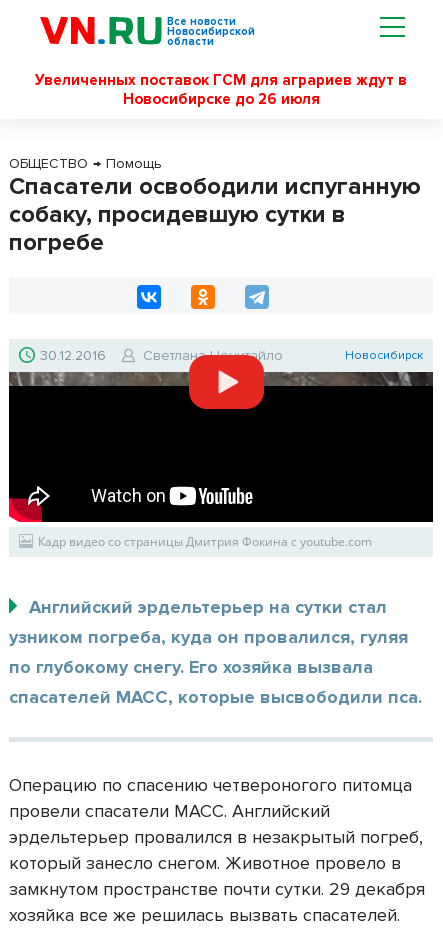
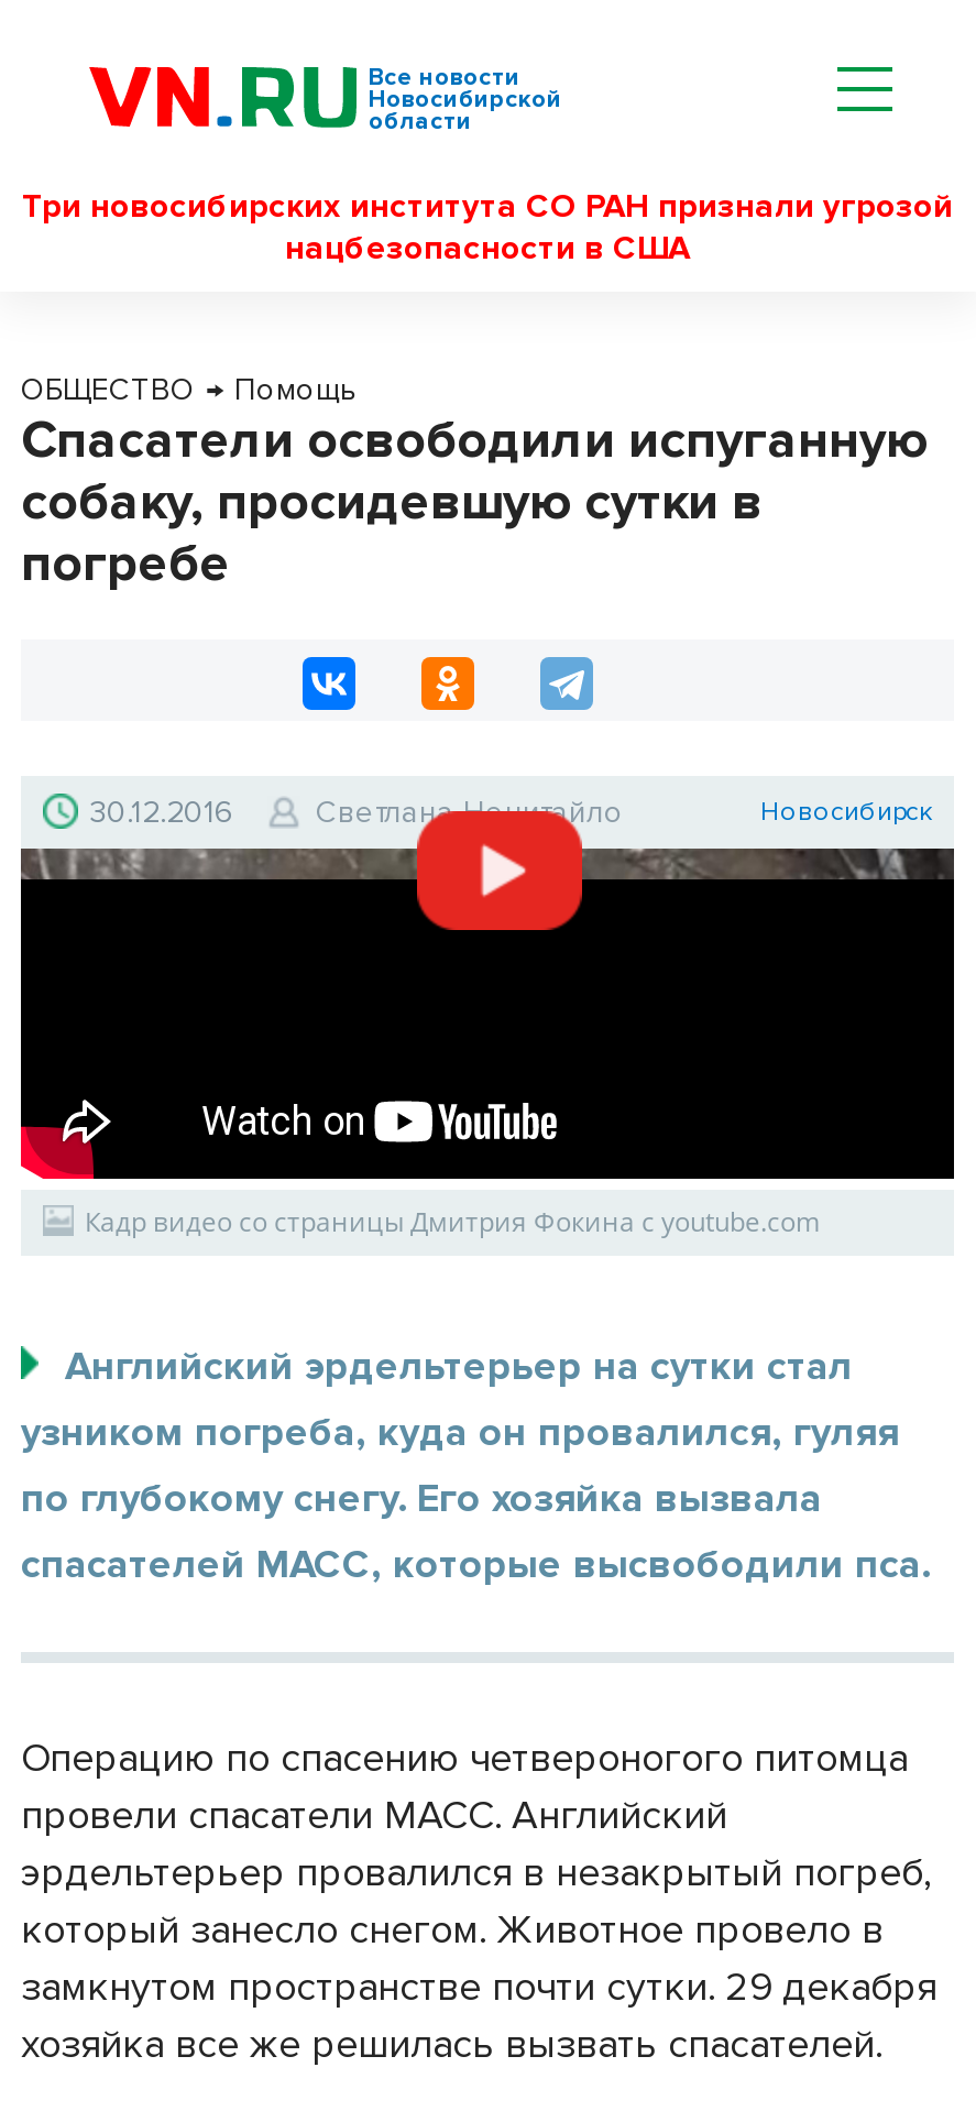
- Увеличенных поставок ГСМ для аграриев ждут в
- Новосибирске до 26 июля
+ Три новосибирских института СО РАН признали угрозой
+ нацбезопасности в США
